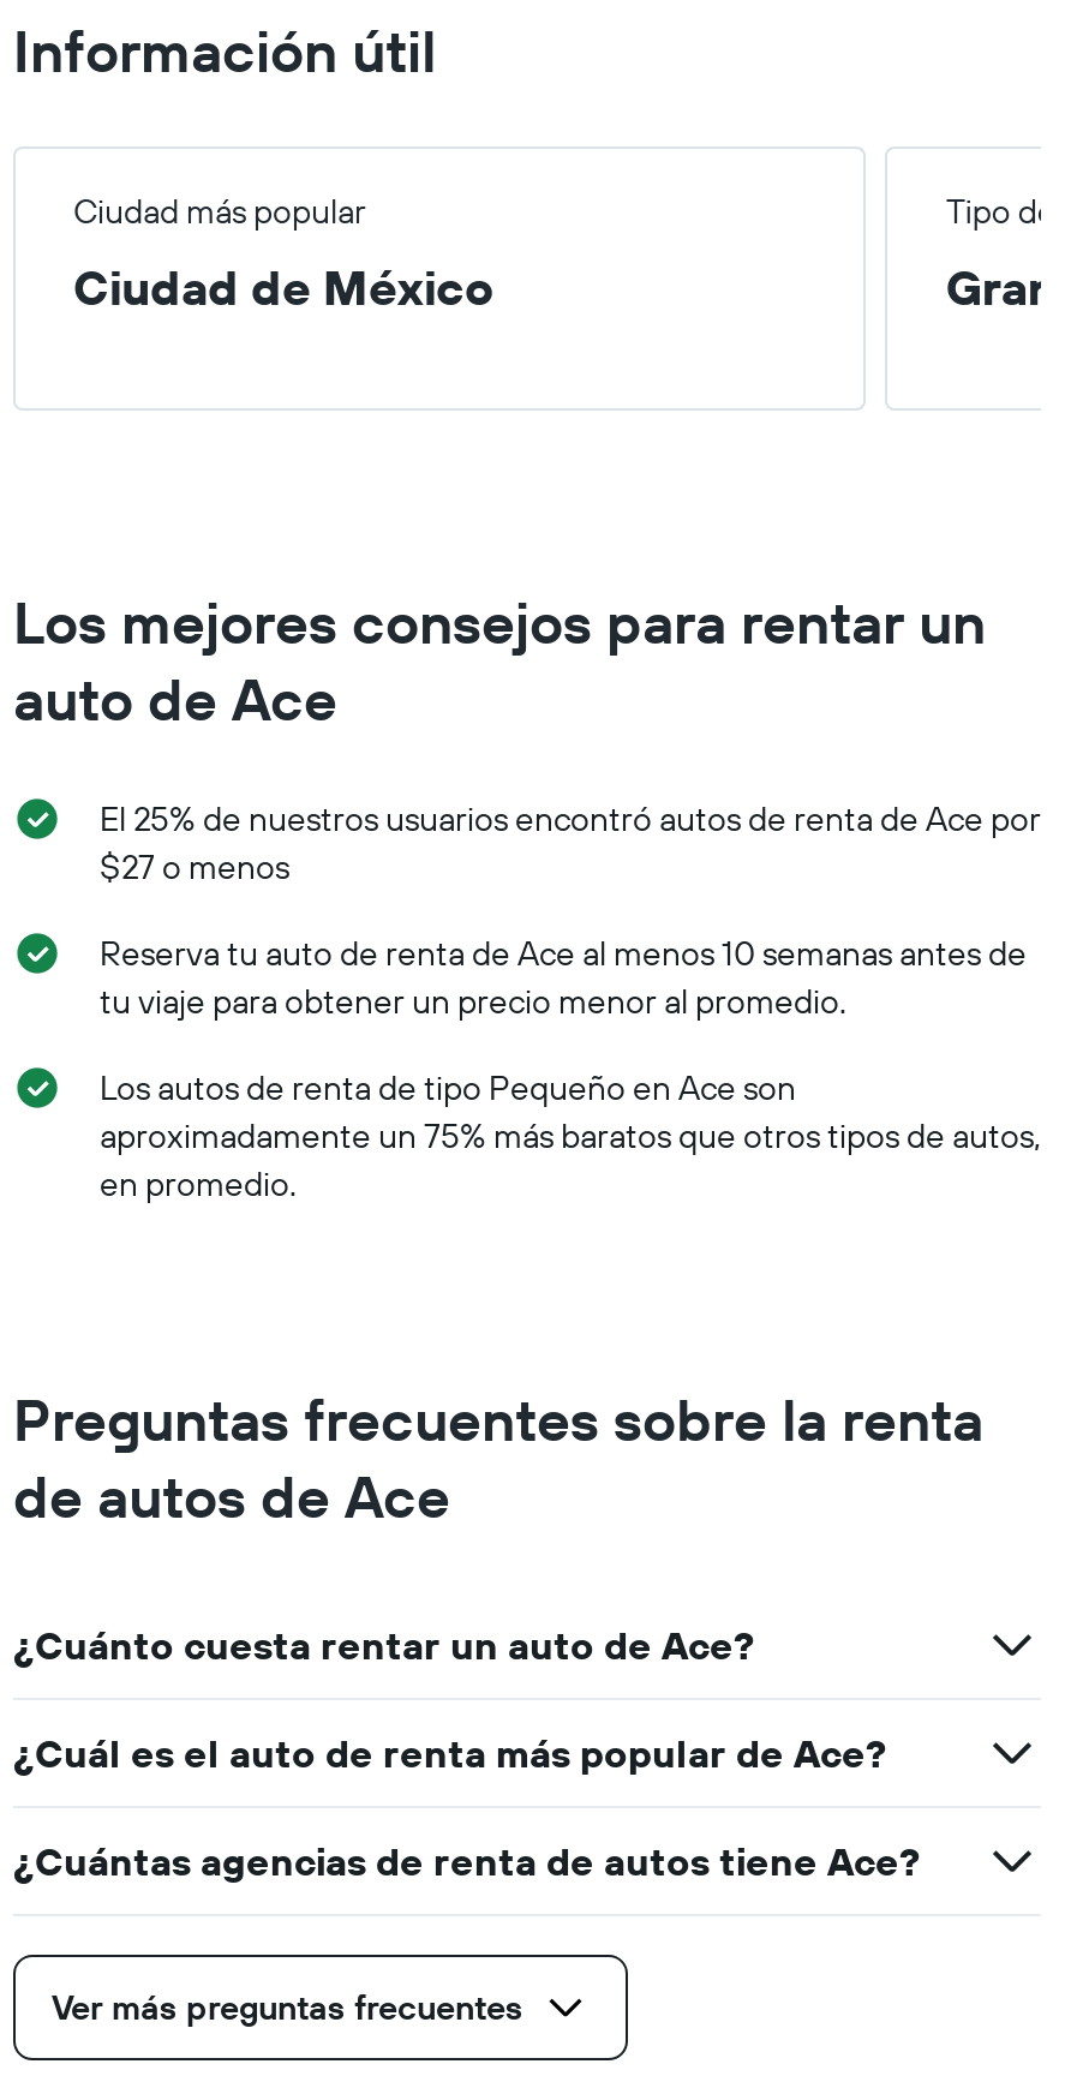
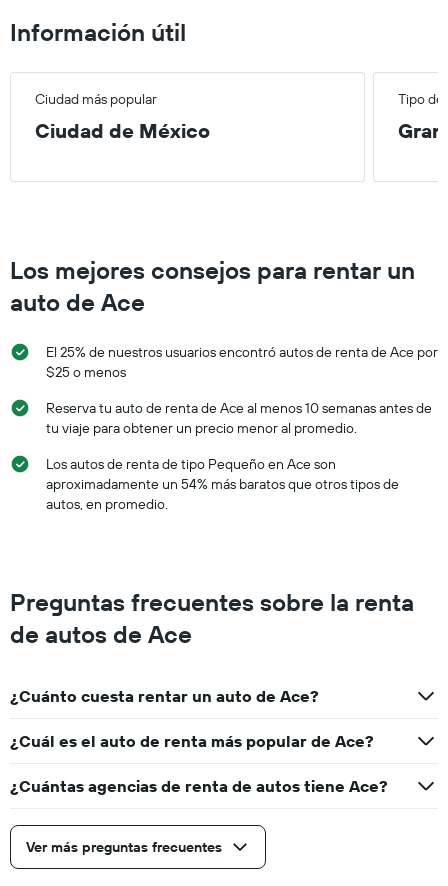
- $27 o menos
+ $25 o menos

- aproximadamente un 75% más baratos que otros tipos de autos,
- en promedio.
+ aproximadamente un 54% más baratos que otros tipos de
+ autos, en promedio.
